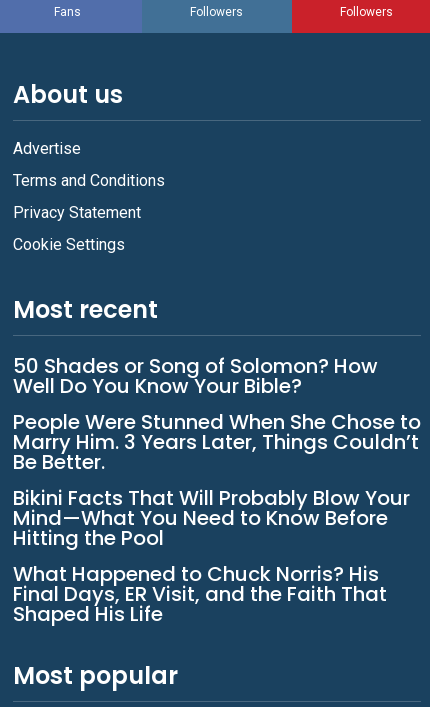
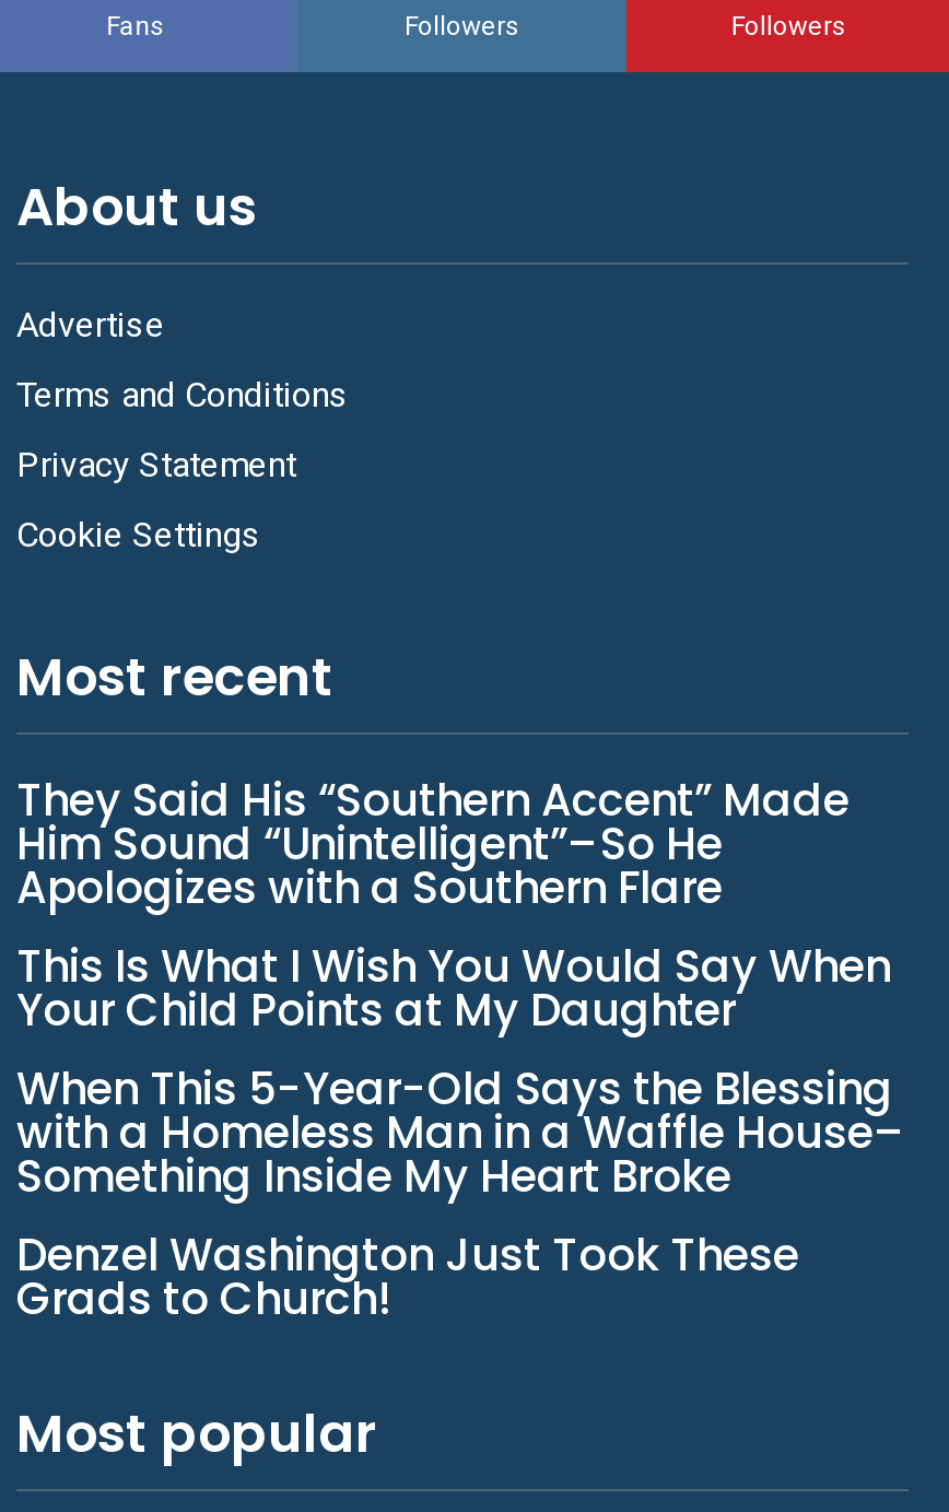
- 50 Shades or Song of Solomon? How
- Well Do You Know Your Bible?
- People Were Stunned When She Chose to
- Marry Him. 3 Years Later, Things Couldn’t
- Be Better.
- Bikini Facts That Will Probably Blow Your
- Mind—What You Need to Know Before
- Hitting the Pool
- What Happened to Chuck Norris? His
- Final Days, ER Visit, and the Faith That
- Shaped His Life
+ They Said His “Southern Accent” Made
+ Him Sound “Unintelligent”–So He
+ Apologizes with a Southern Flare
+ This Is What I Wish You Would Say When
+ Your Child Points at My Daughter
+ When This 5-Year-Old Says the Blessing
+ with a Homeless Man in a Waffle House–
+ Something Inside My Heart Broke
+ Denzel Washington Just Took These
+ Grads to Church!
